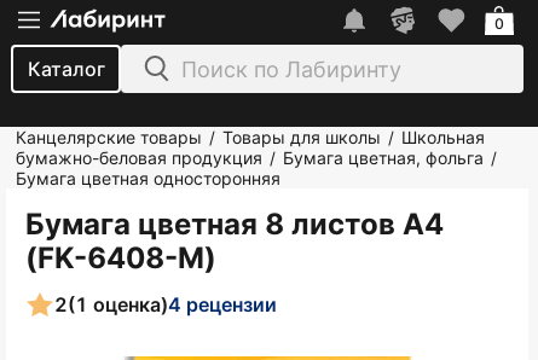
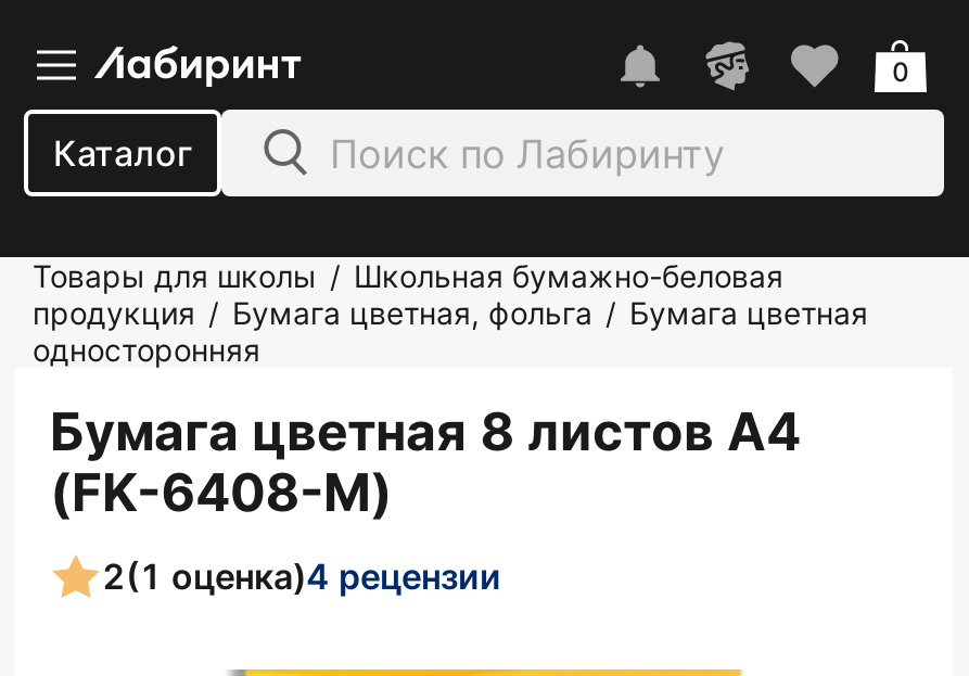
- Канцелярские товары / Товары для школы / Школьная
- бумажно-беловая продукция / Бумага цветная, фольга /
- Бумага цветная односторонняя
+ Товары для школы / Школьная бумажно-беловая
+ продукция / Бумага цветная, фольга / Бумага цветная
+ односторонняя
